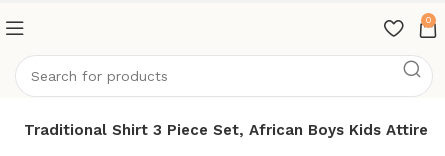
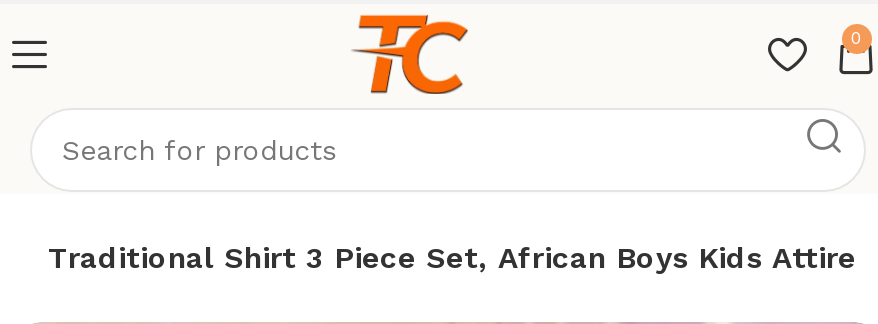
+ [image]
